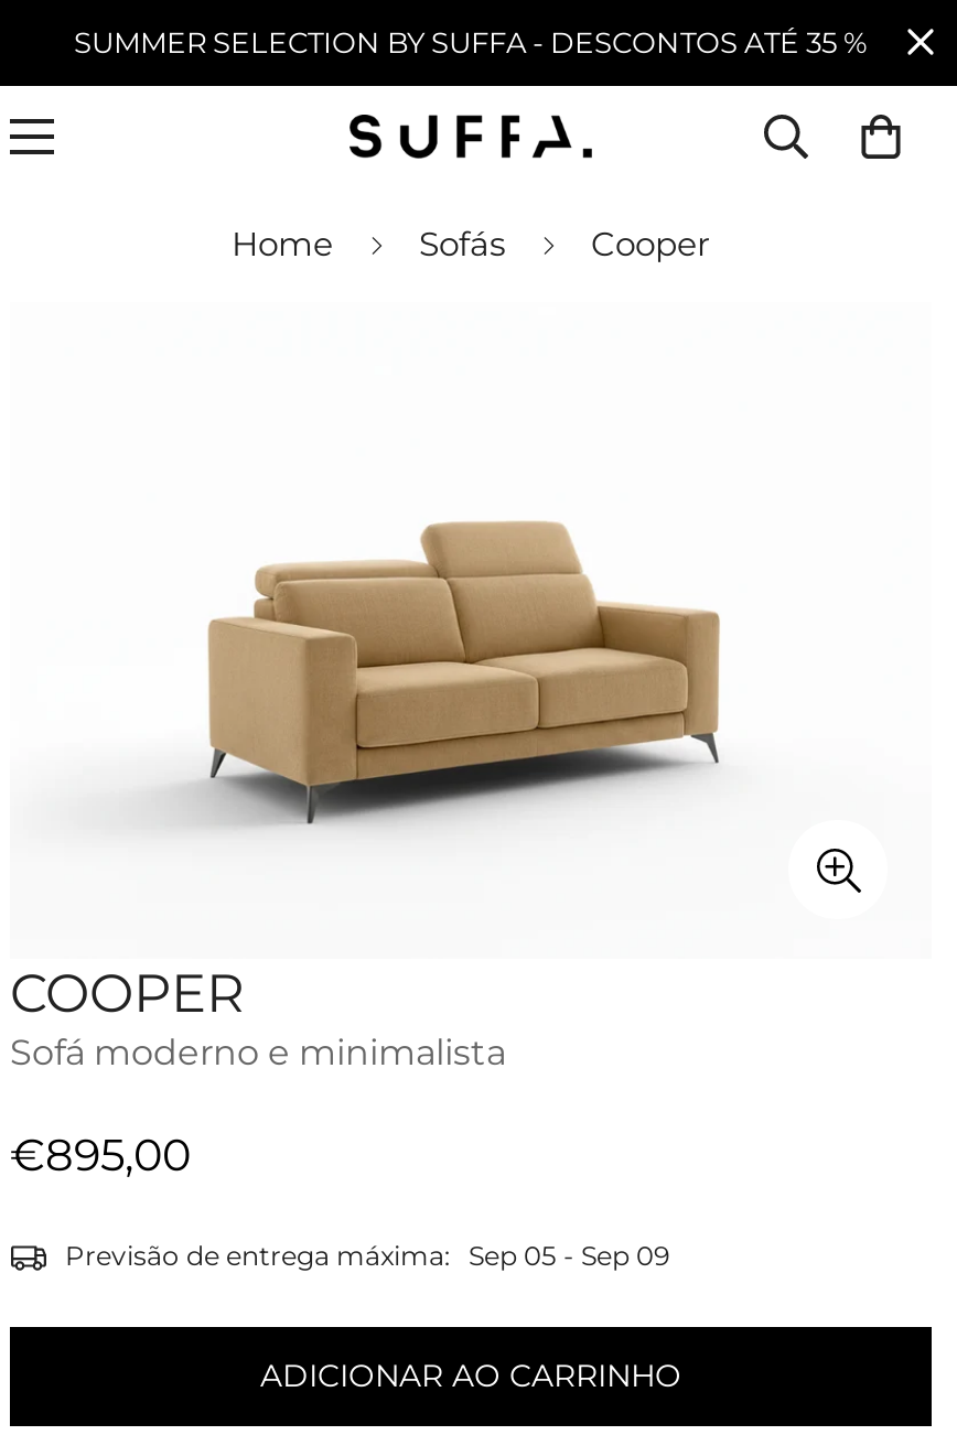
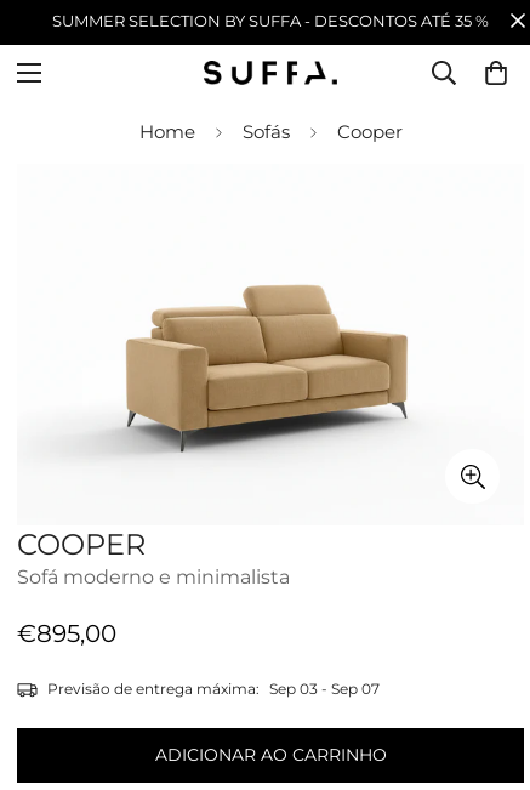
- Previsão de entrega máxima: Sep 05 - Sep 09
+ Previsão de entrega máxima: Sep 03 - Sep 07
